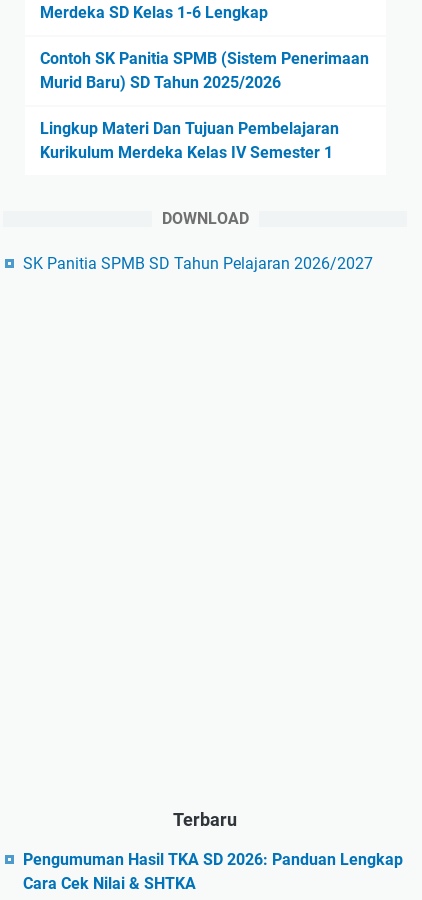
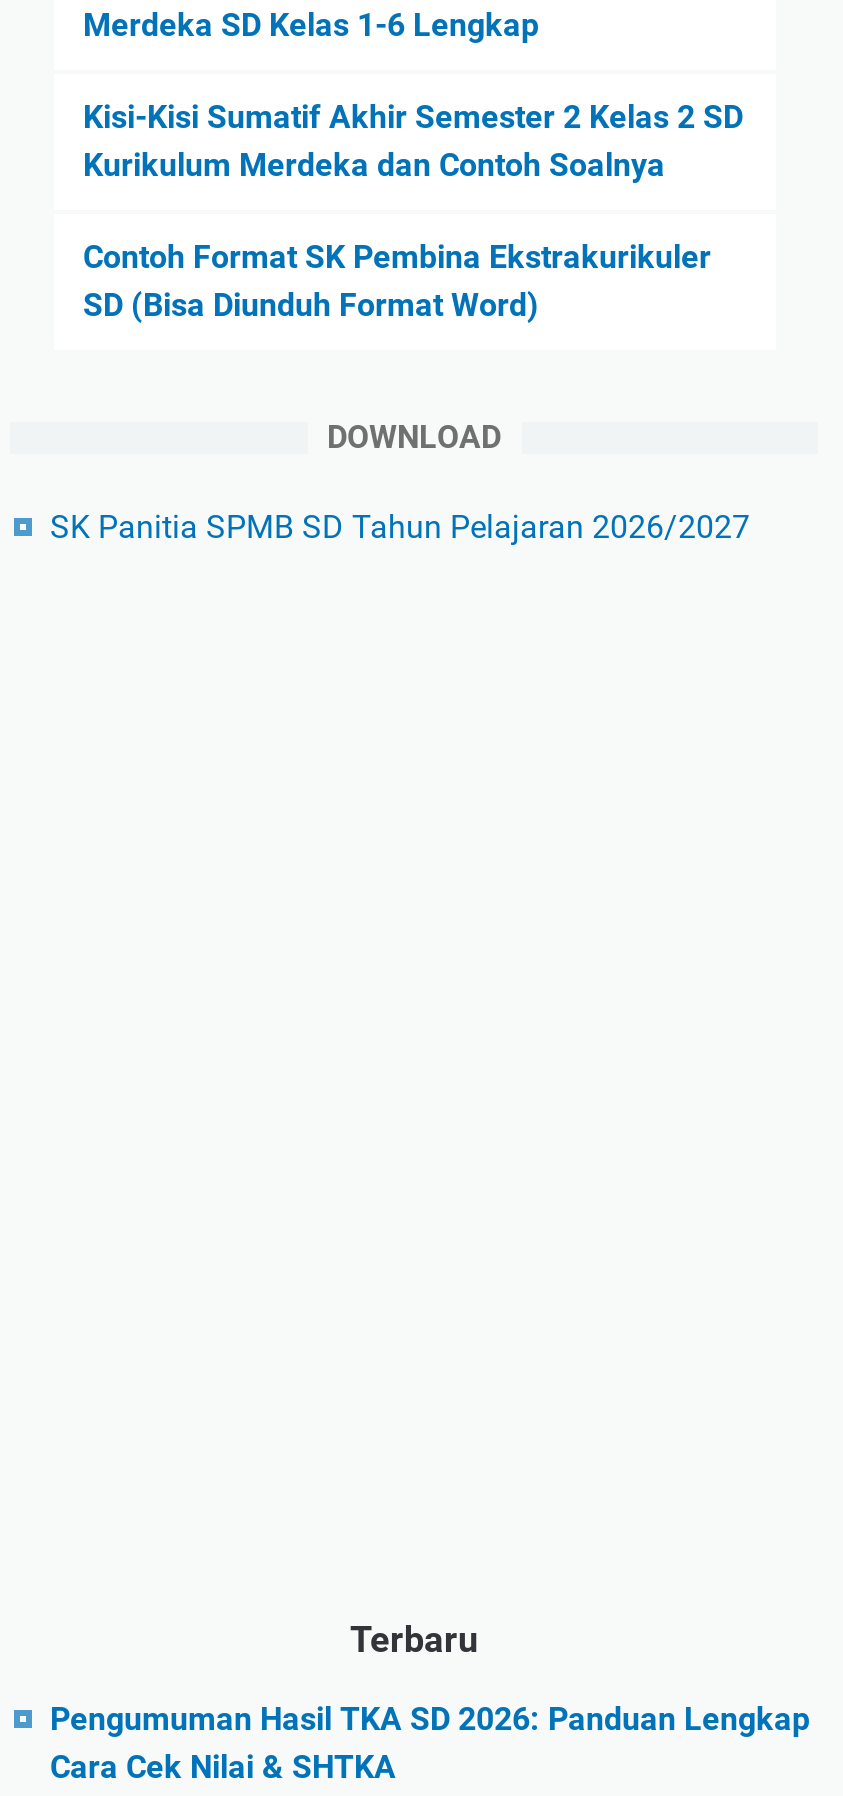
- Contoh SK Panitia SPMB (Sistem Penerimaan
- Murid Baru) SD Tahun 2025/2026
+ Kisi-Kisi Sumatif Akhir Semester 2 Kelas 2 SD
+ Kurikulum Merdeka dan Contoh Soalnya

- Lingkup Materi Dan Tujuan Pembelajaran
- Kurikulum Merdeka Kelas IV Semester 1
+ Contoh Format SK Pembina Ekstrakurikuler
+ SD (Bisa Diunduh Format Word)
